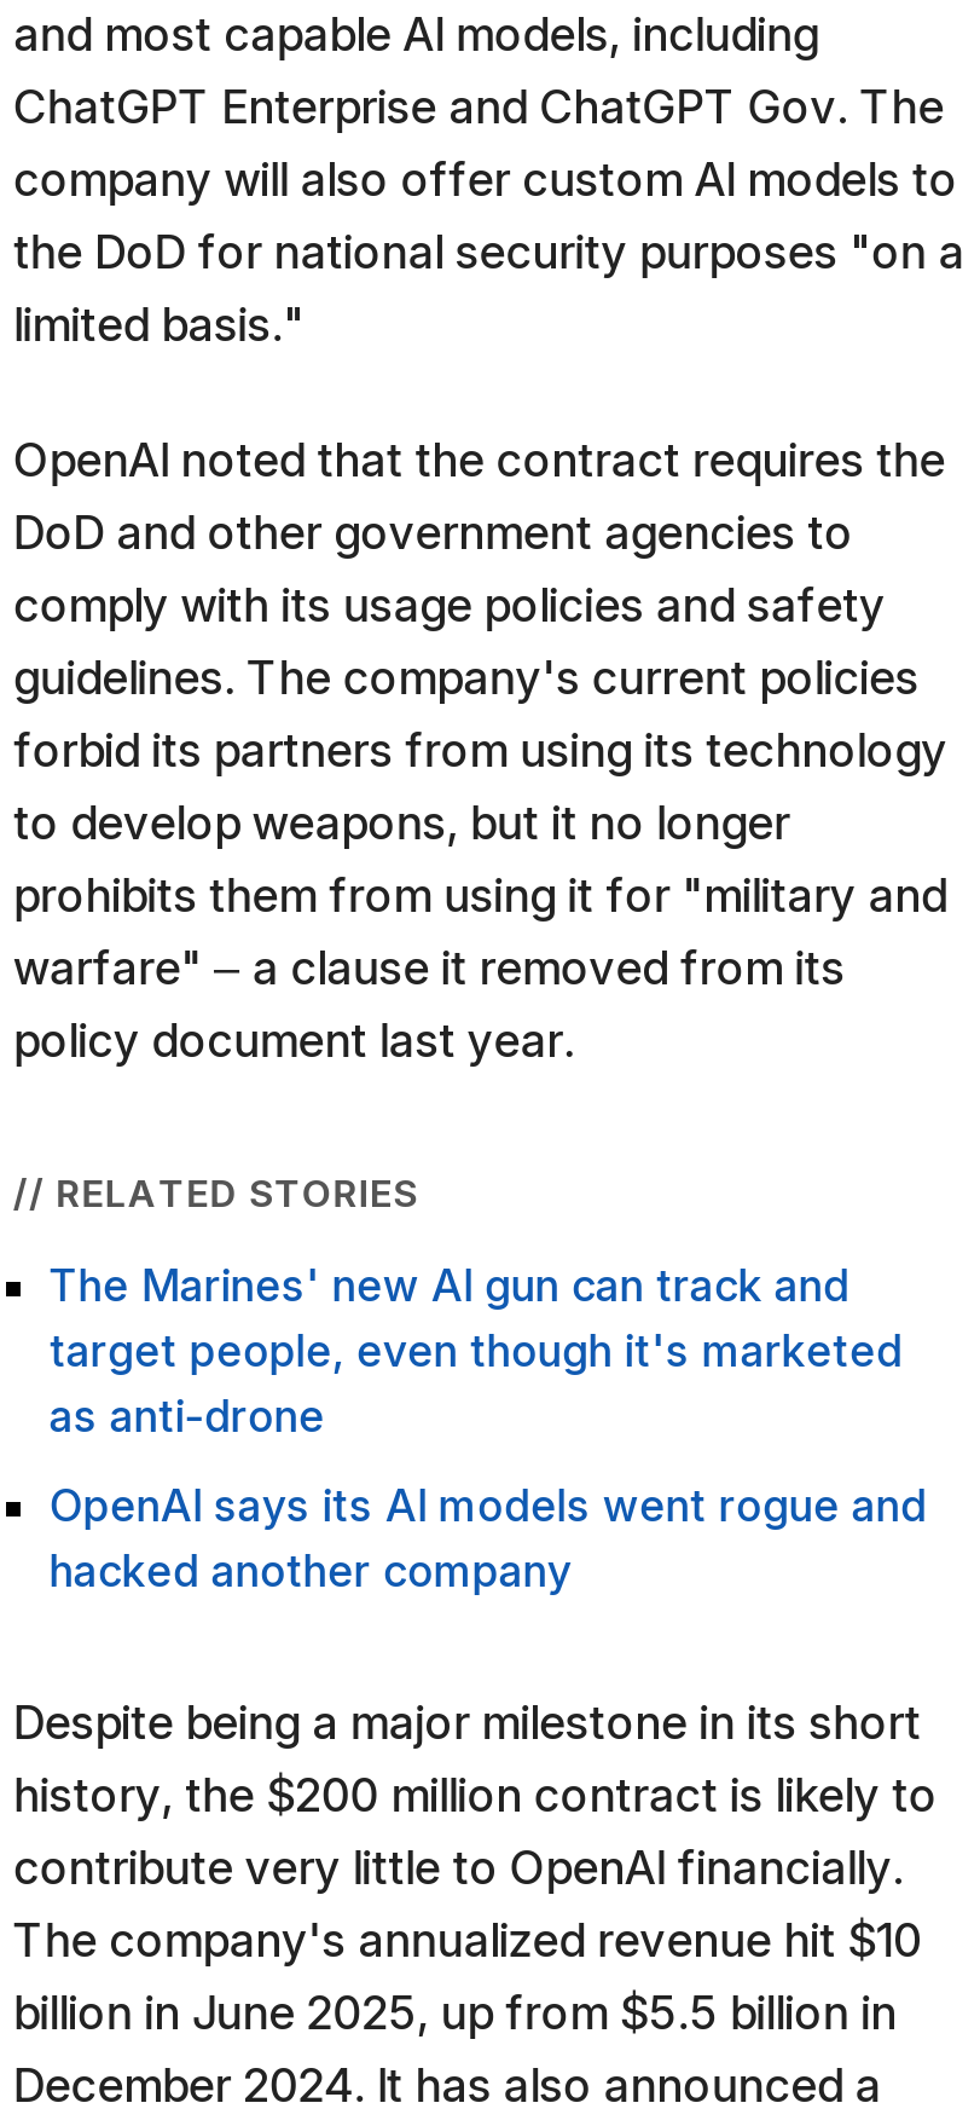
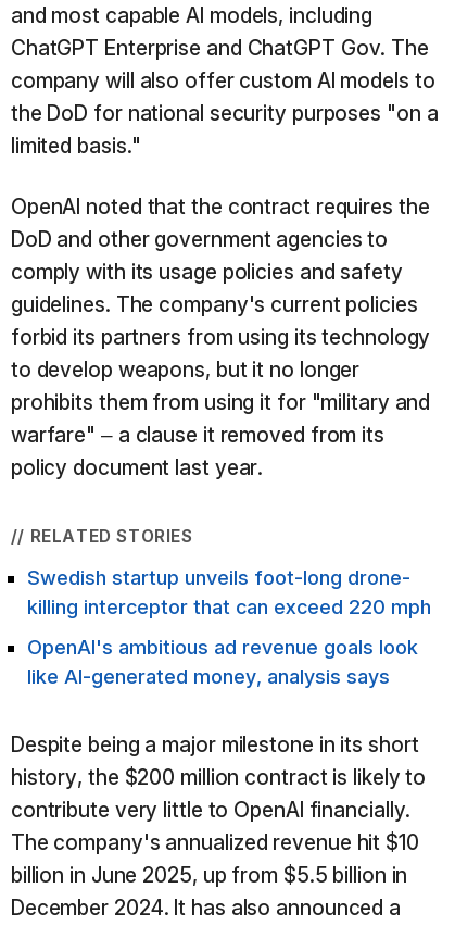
- The Marines' new AI gun can track and
- target people, even though it's marketed
- as anti-drone
+ Swedish startup unveils foot-long drone-
+ killing interceptor that can exceed 220 mph

- OpenAI says its AI models went rogue and
- hacked another company
+ OpenAI's ambitious ad revenue goals look
+ like AI-generated money, analysis says
